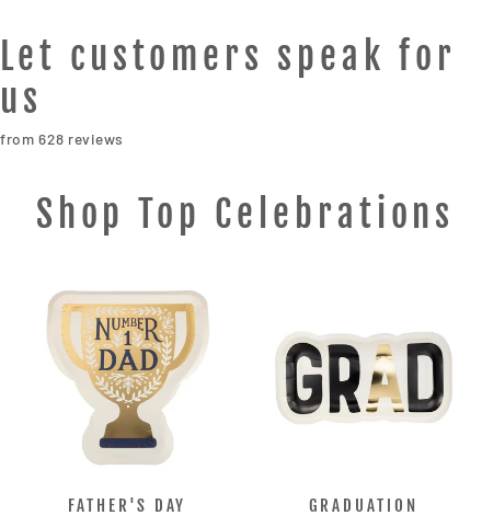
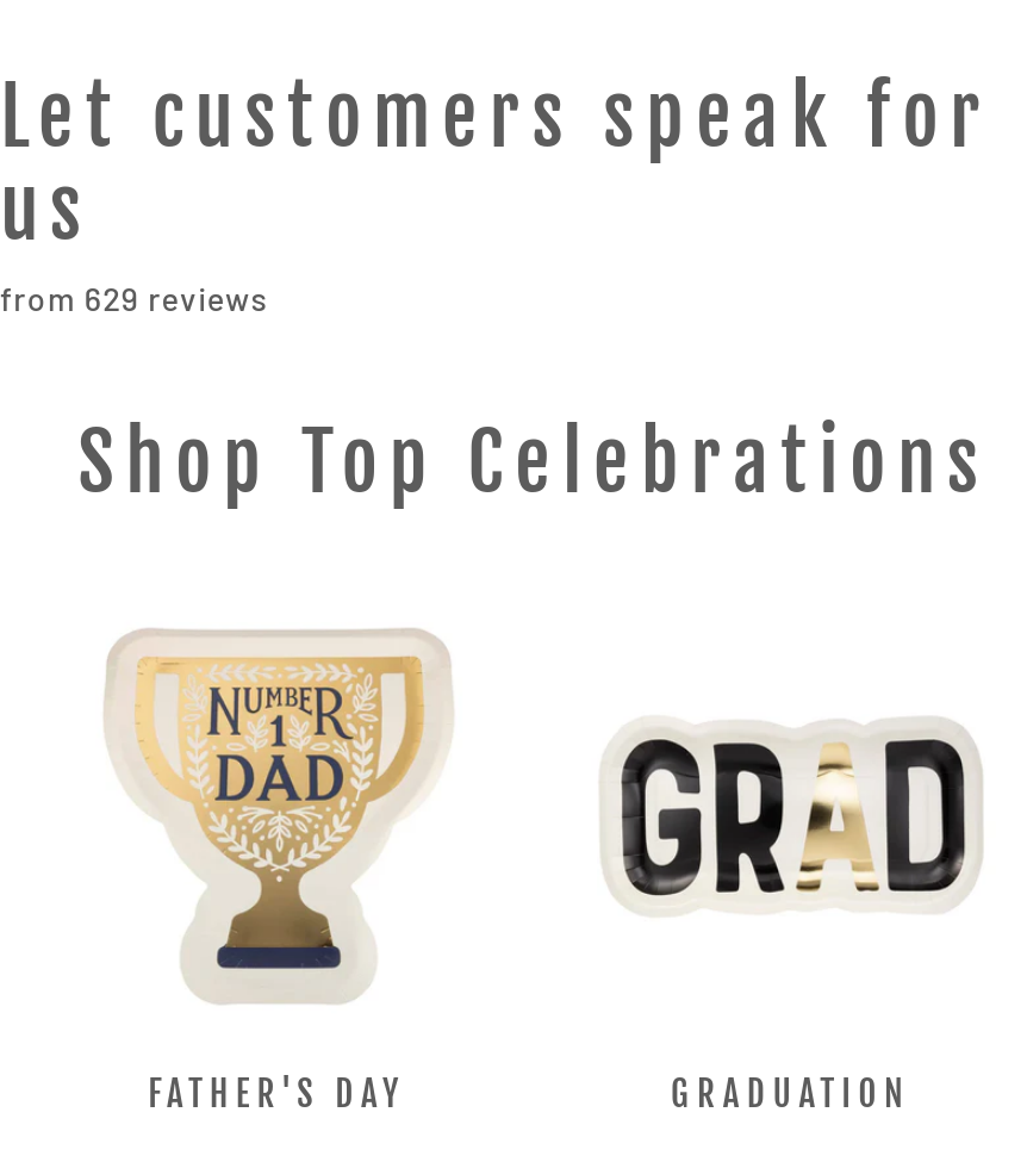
- from 628 reviews
+ from 629 reviews
